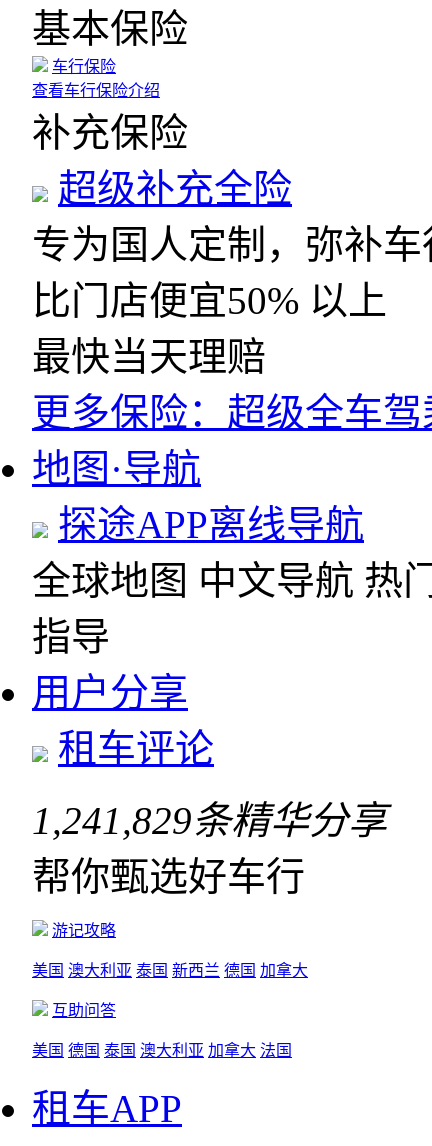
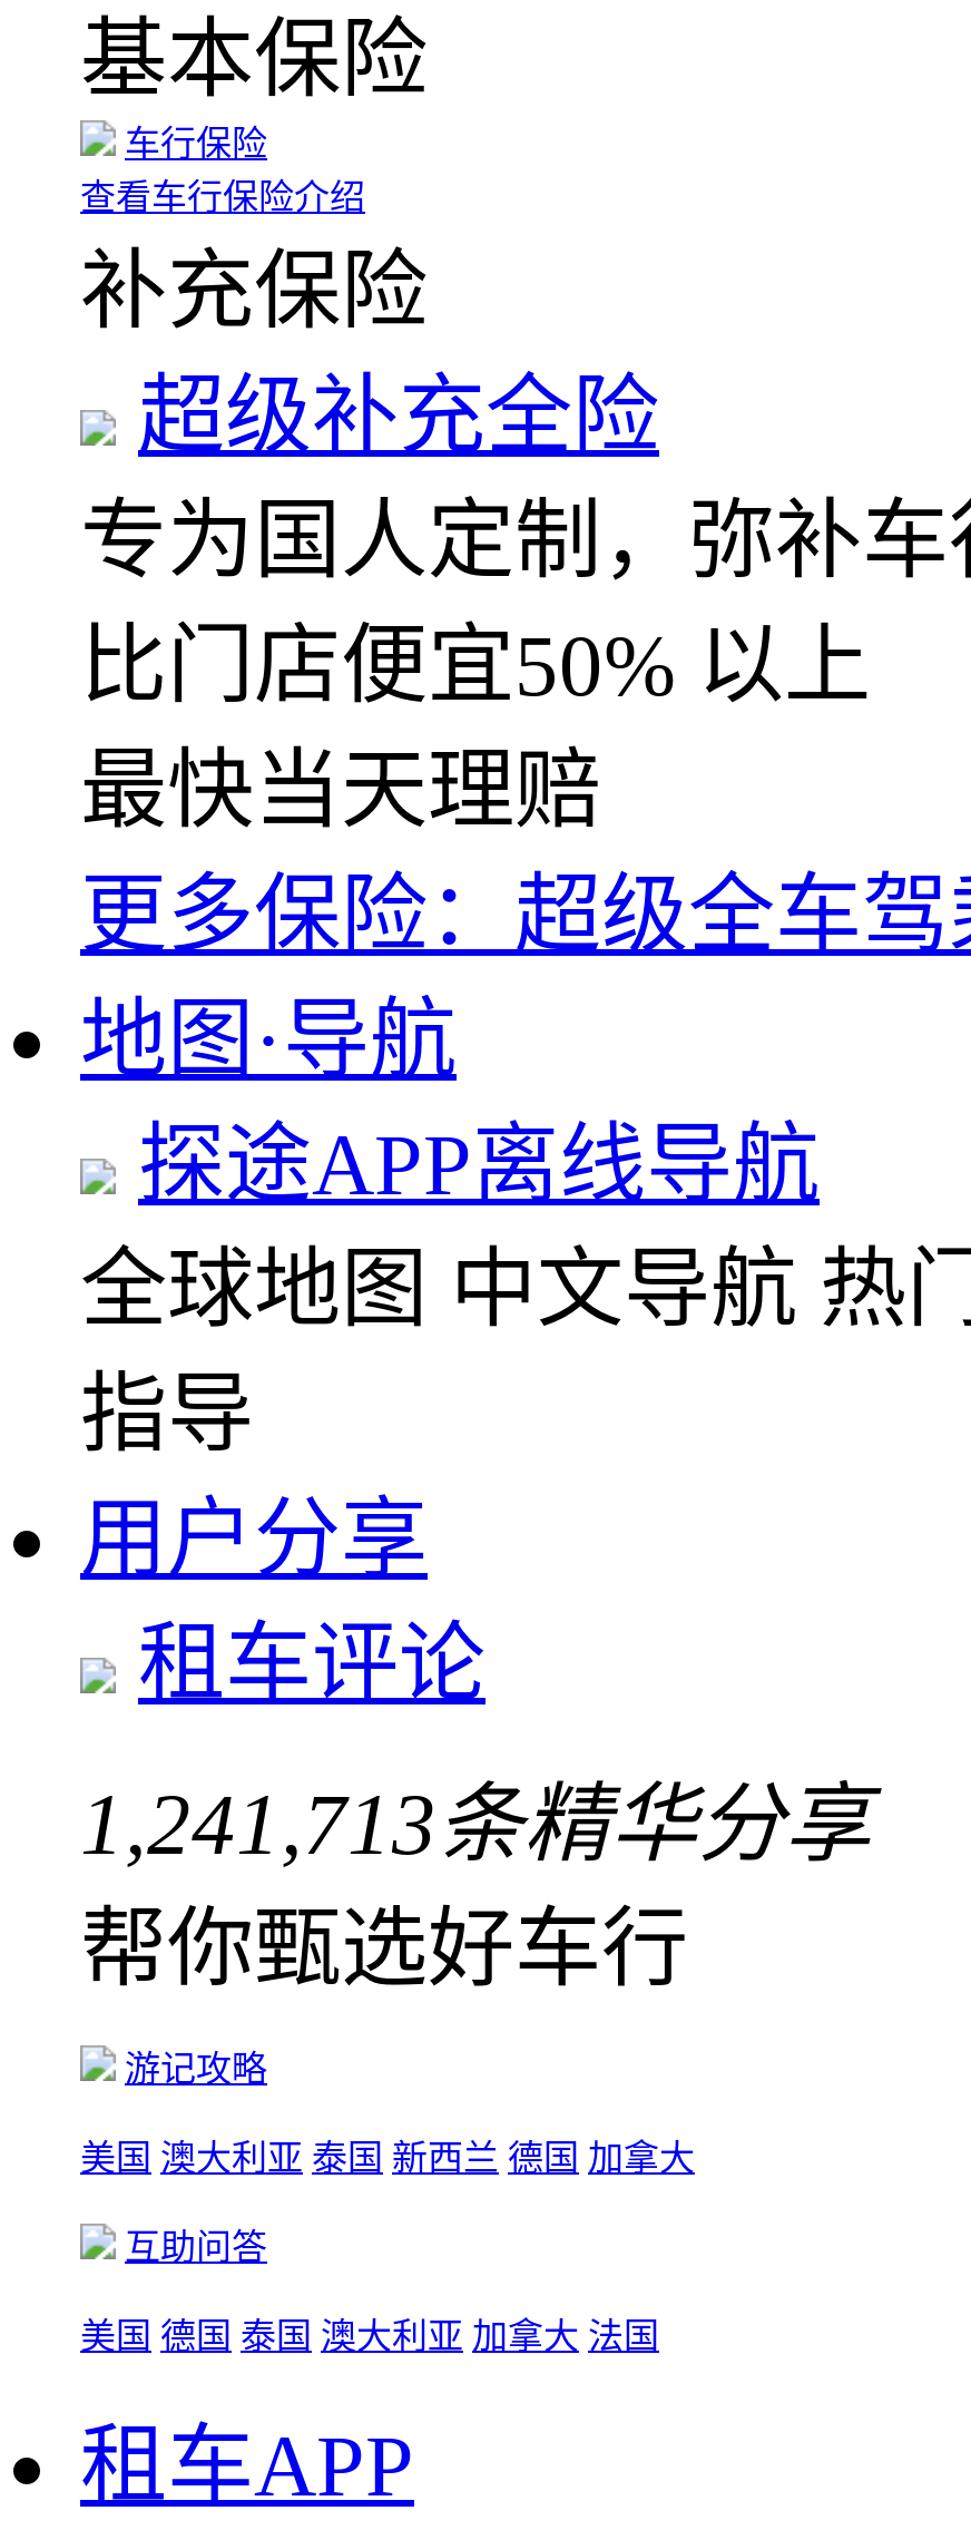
- 1,241,829条精华分享
+ 1,241,713条精华分享
